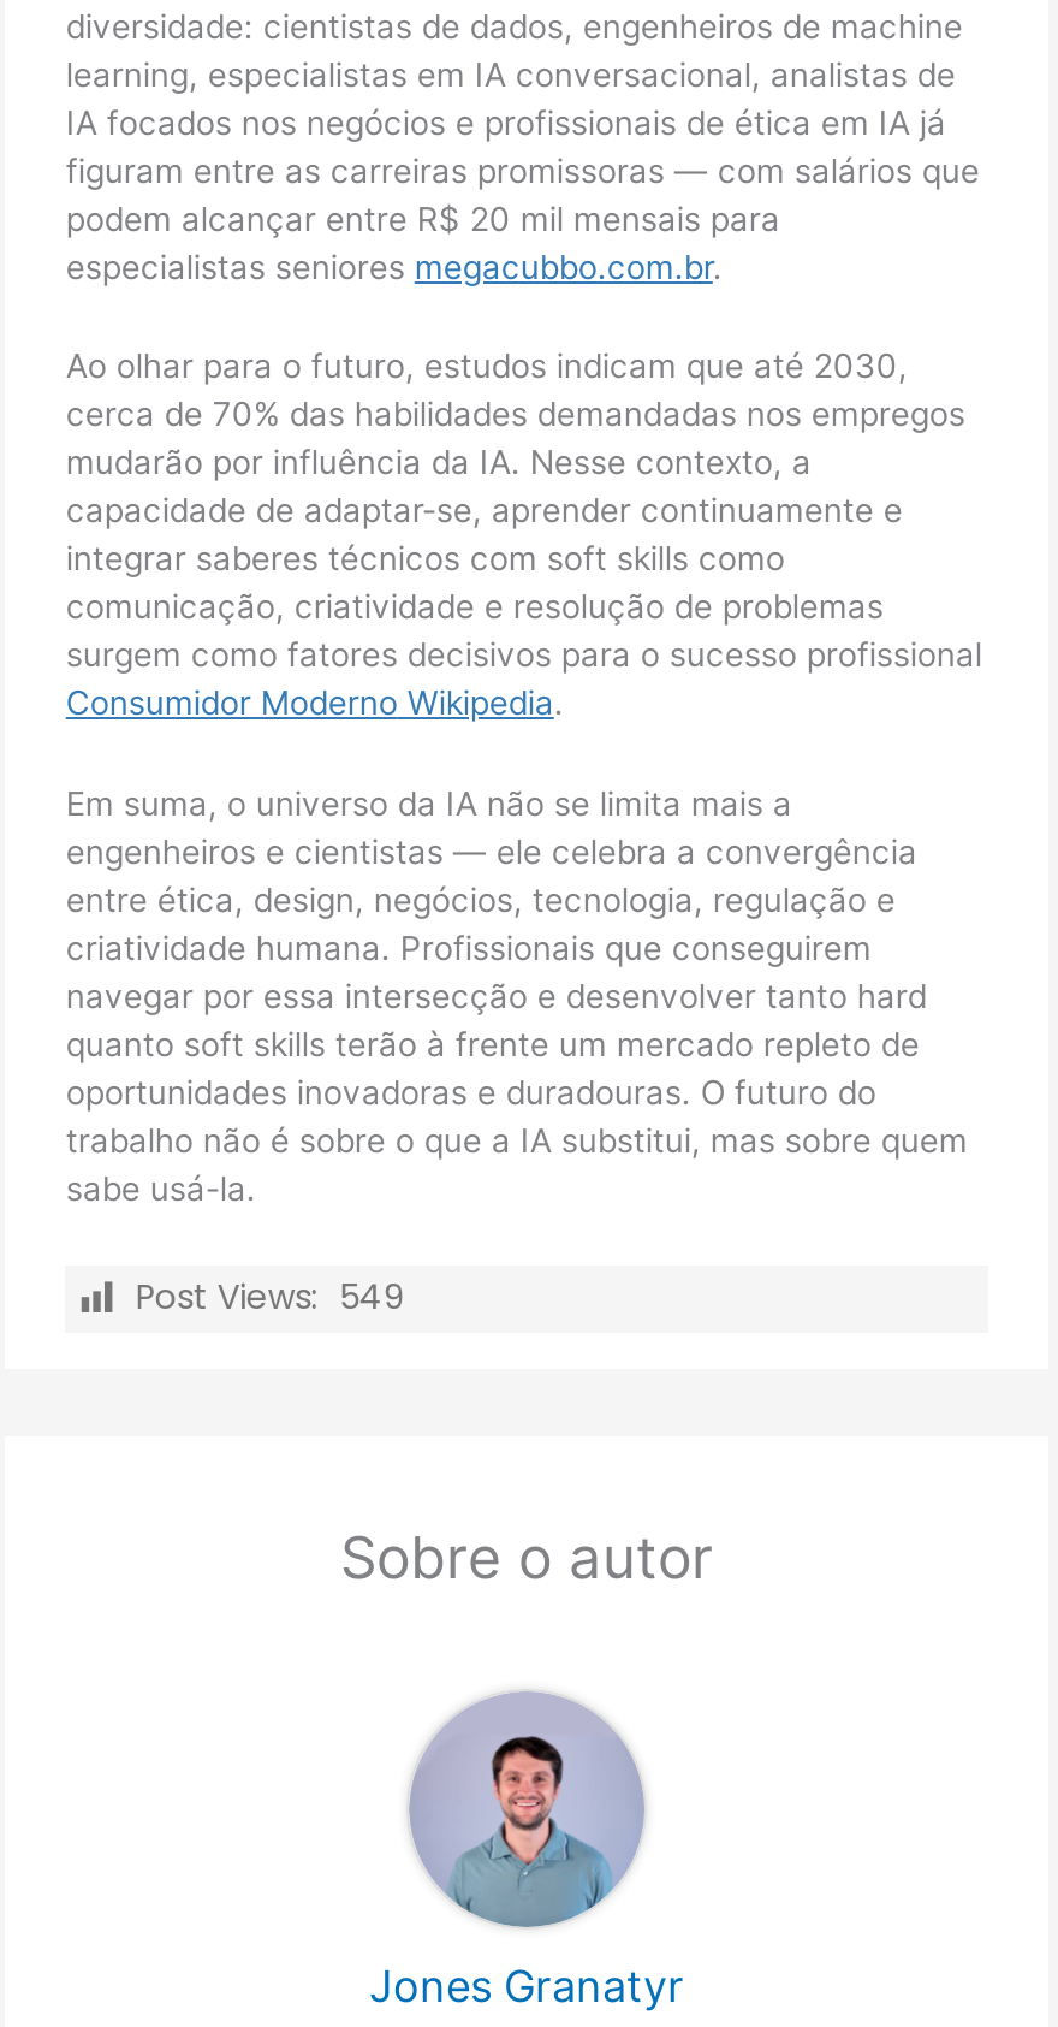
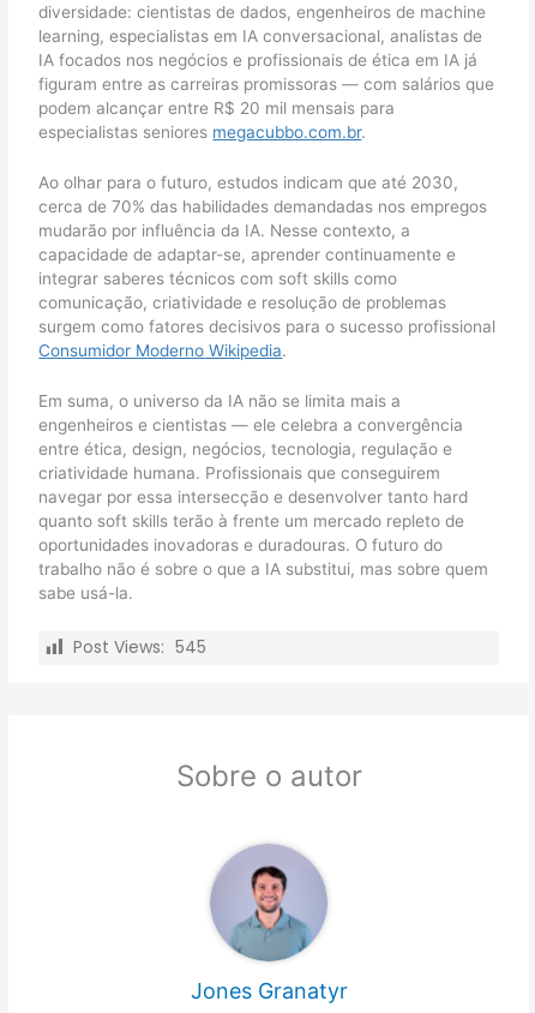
- Post Views: 549
+ Post Views: 545
